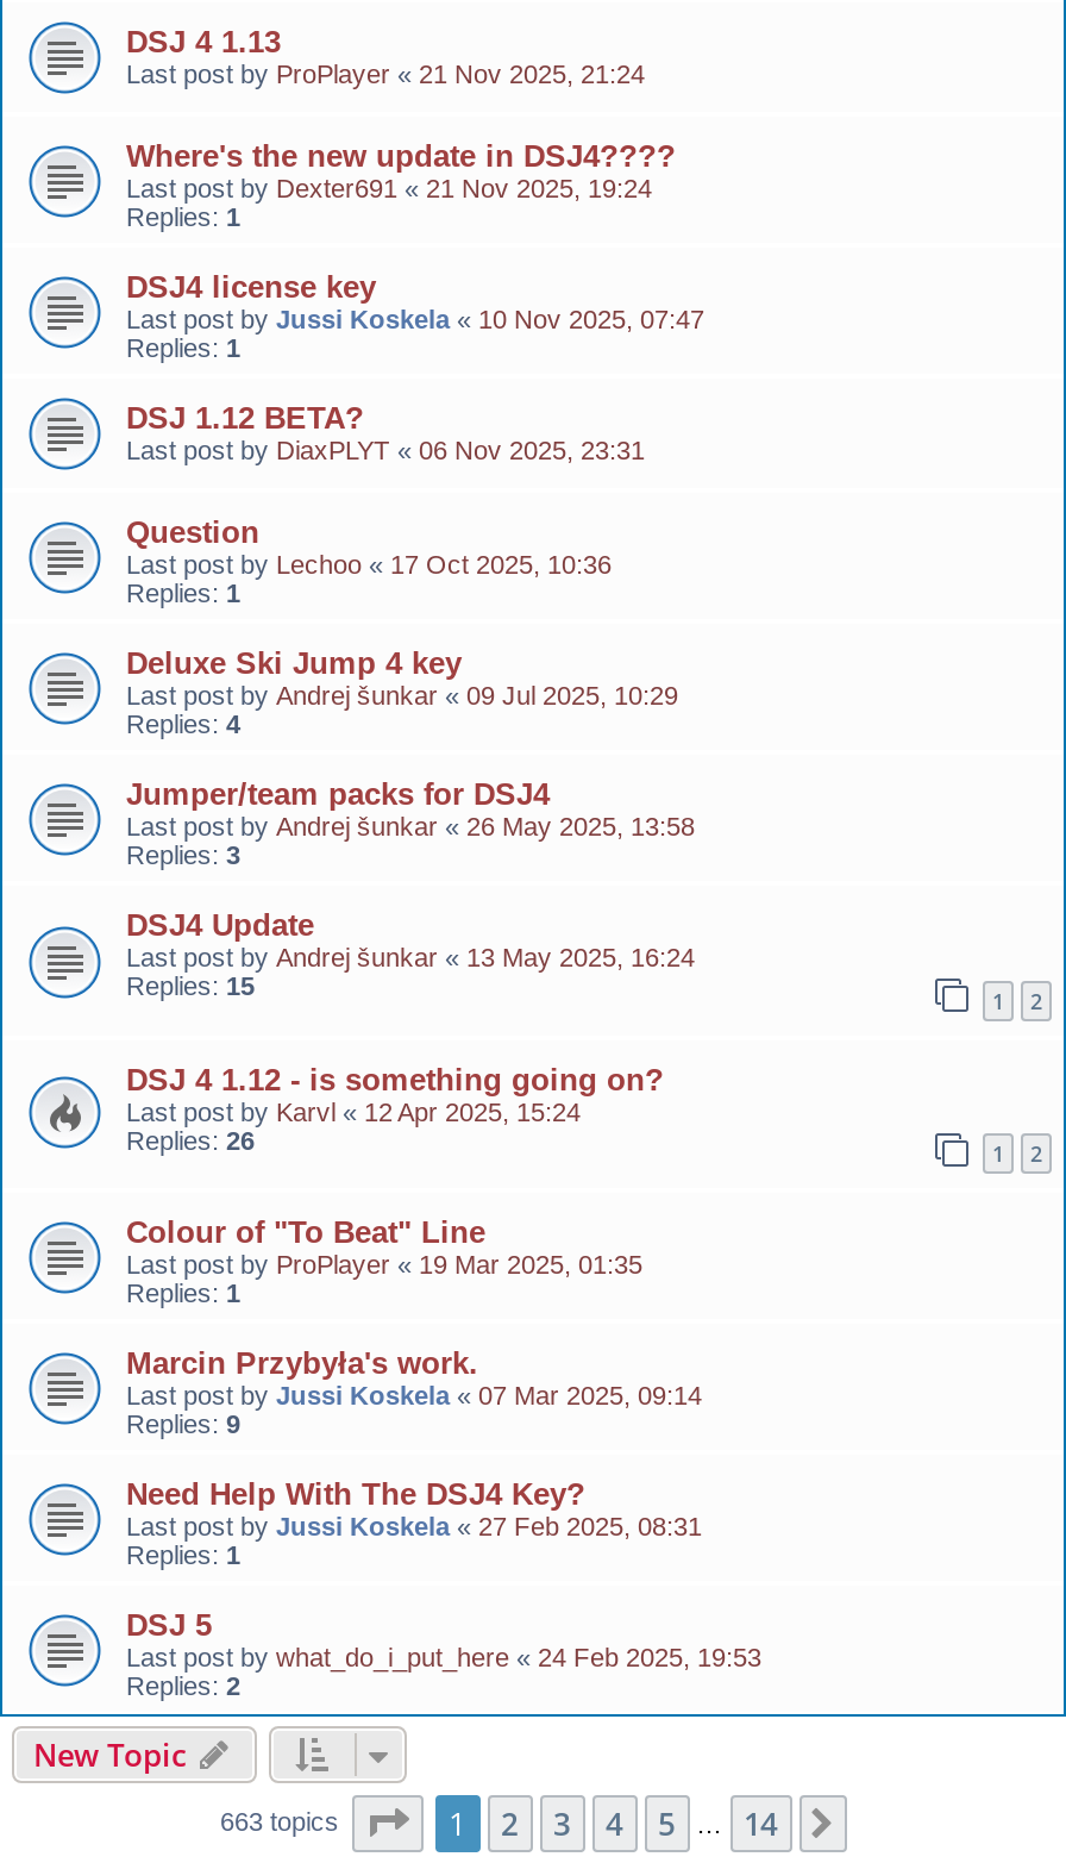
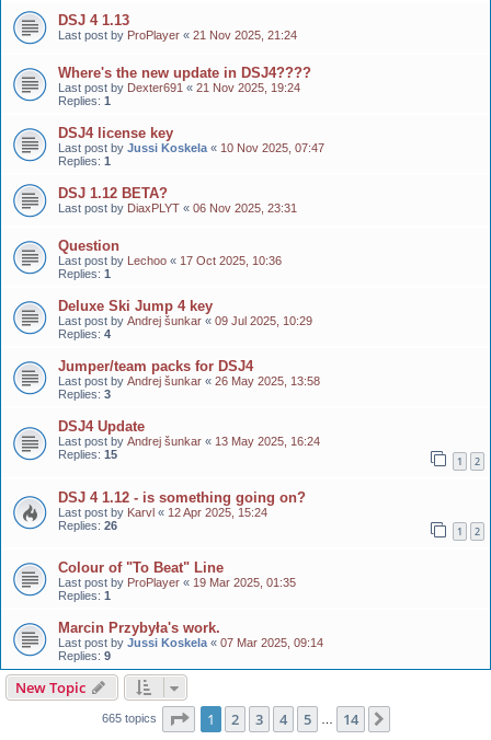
- Need Help With The DSJ4 Key?
- Last post by Jussi Koskela «27 Feb 2025, 08:31
- Replies: 1
- DSJ 5
- Last post by what_do_i_put_here «24 Feb 2025, 19:53
- Replies: 2

- 663 topics
+ 665 topics
